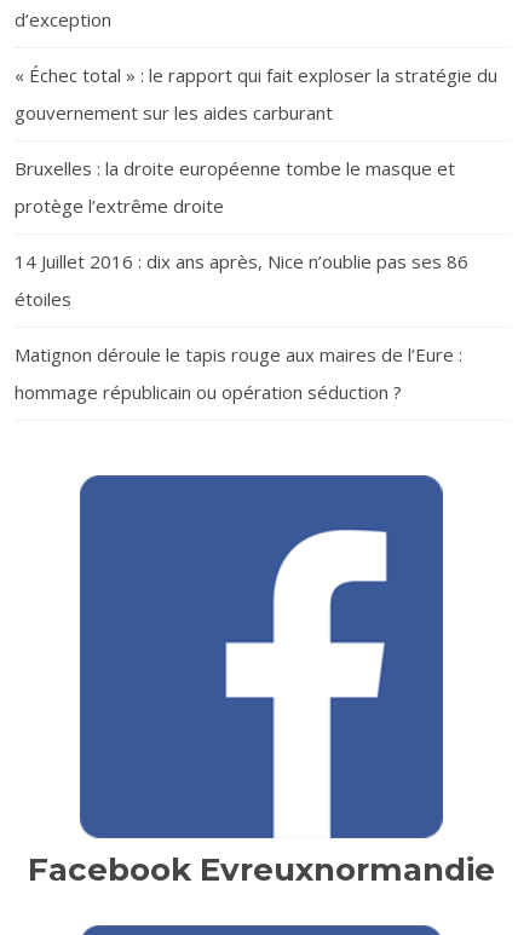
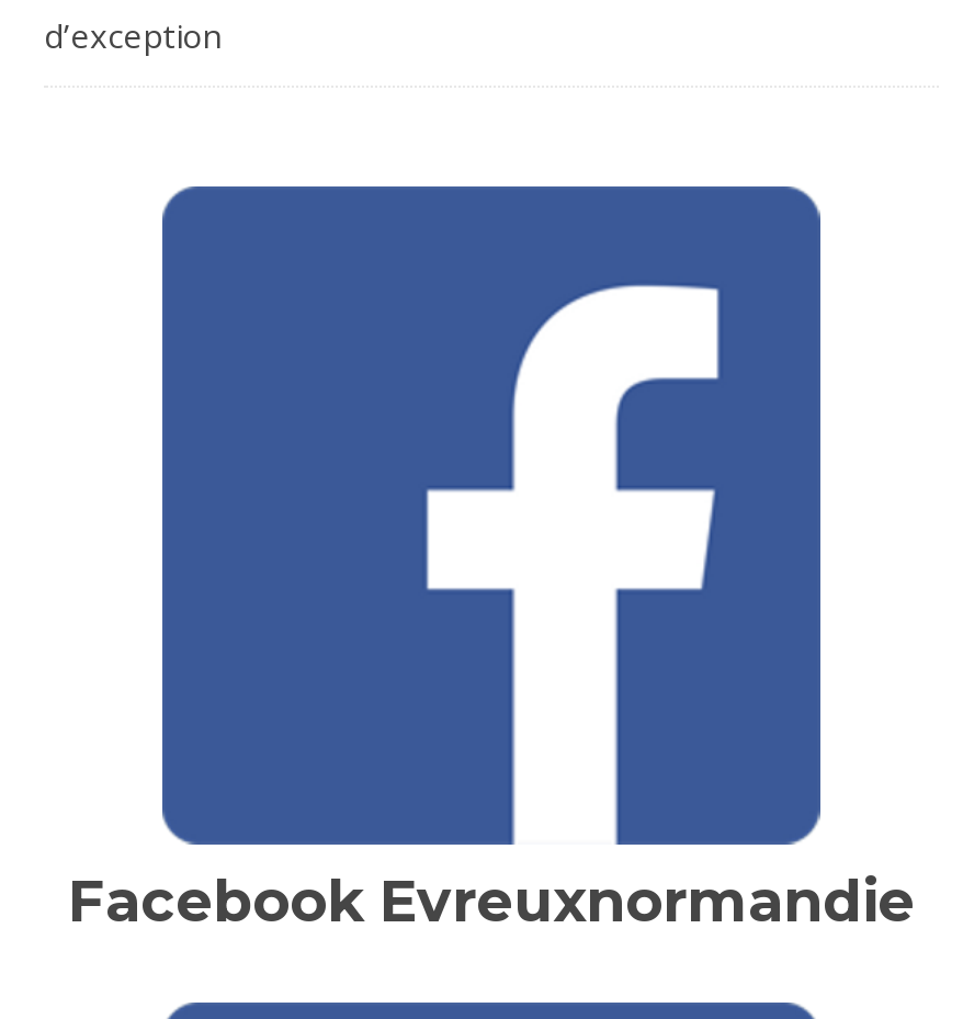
- « Échec total » : le rapport qui fait exploser la stratégie du
- gouvernement sur les aides carburant
- Bruxelles : la droite européenne tombe le masque et
- protège l’extrême droite
- 14 Juillet 2016 : dix ans après, Nice n’oublie pas ses 86
- étoiles
- Matignon déroule le tapis rouge aux maires de l’Eure :
- hommage républicain ou opération séduction ?
